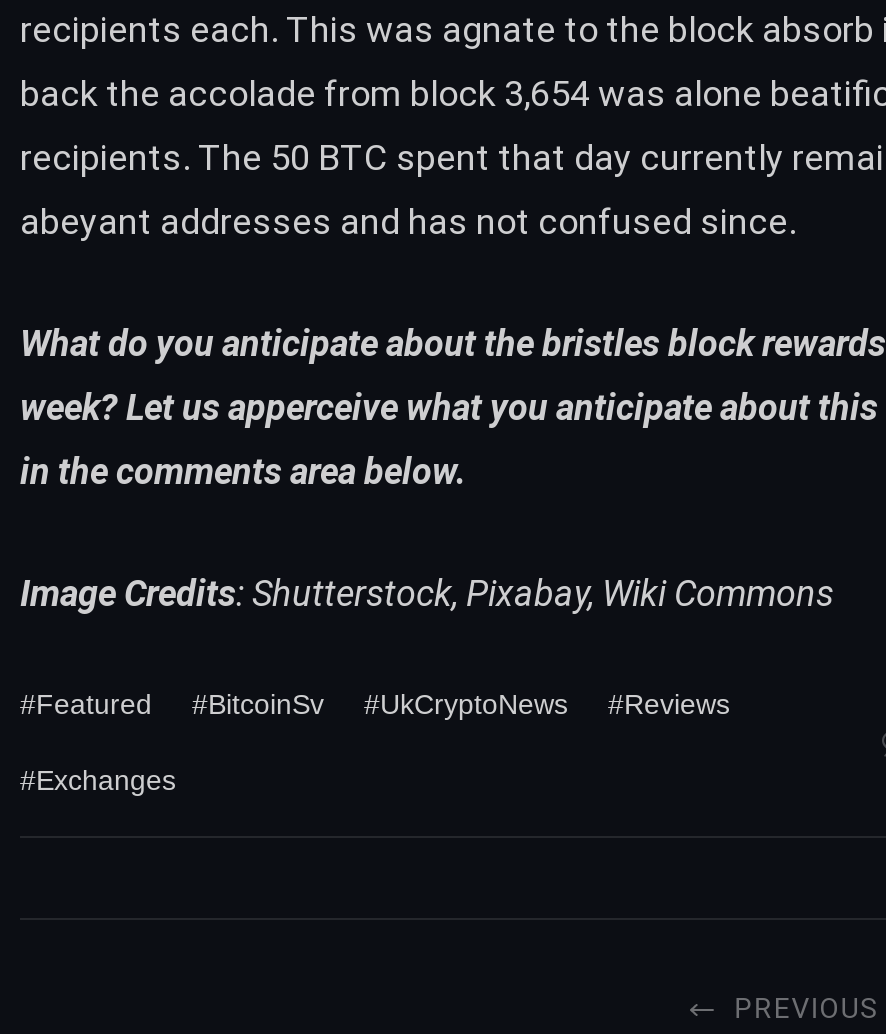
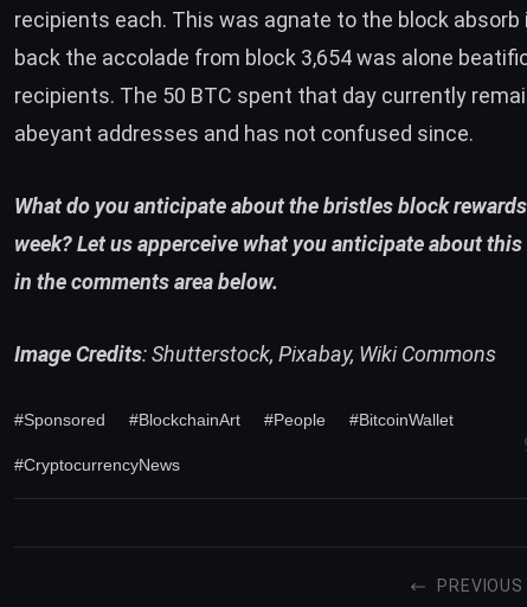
- #Featured
- #BitcoinSv
- #UkCryptoNews
- #Reviews
+ #Sponsored
+ #BlockchainArt
+ #People
+ #BitcoinWallet

- #Exchanges
+ #CryptocurrencyNews
